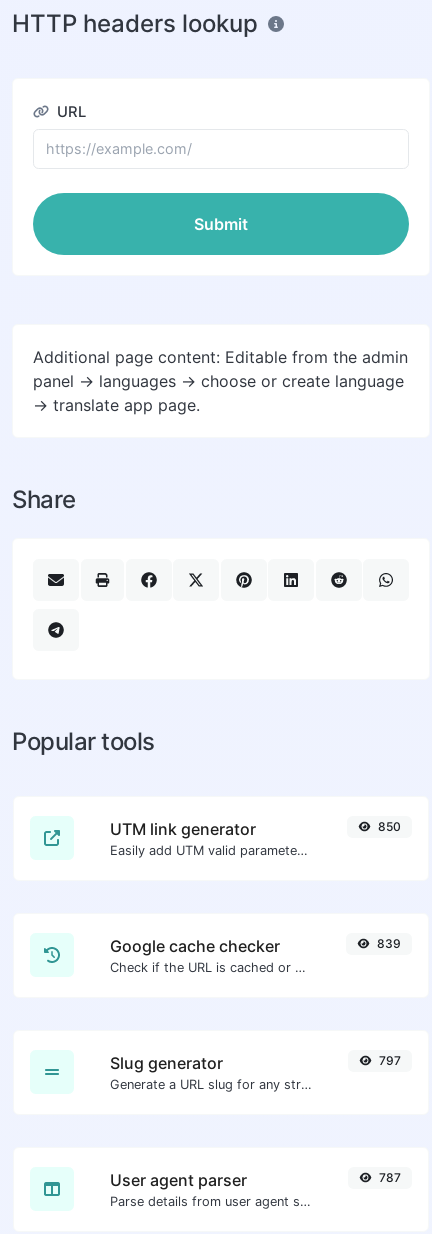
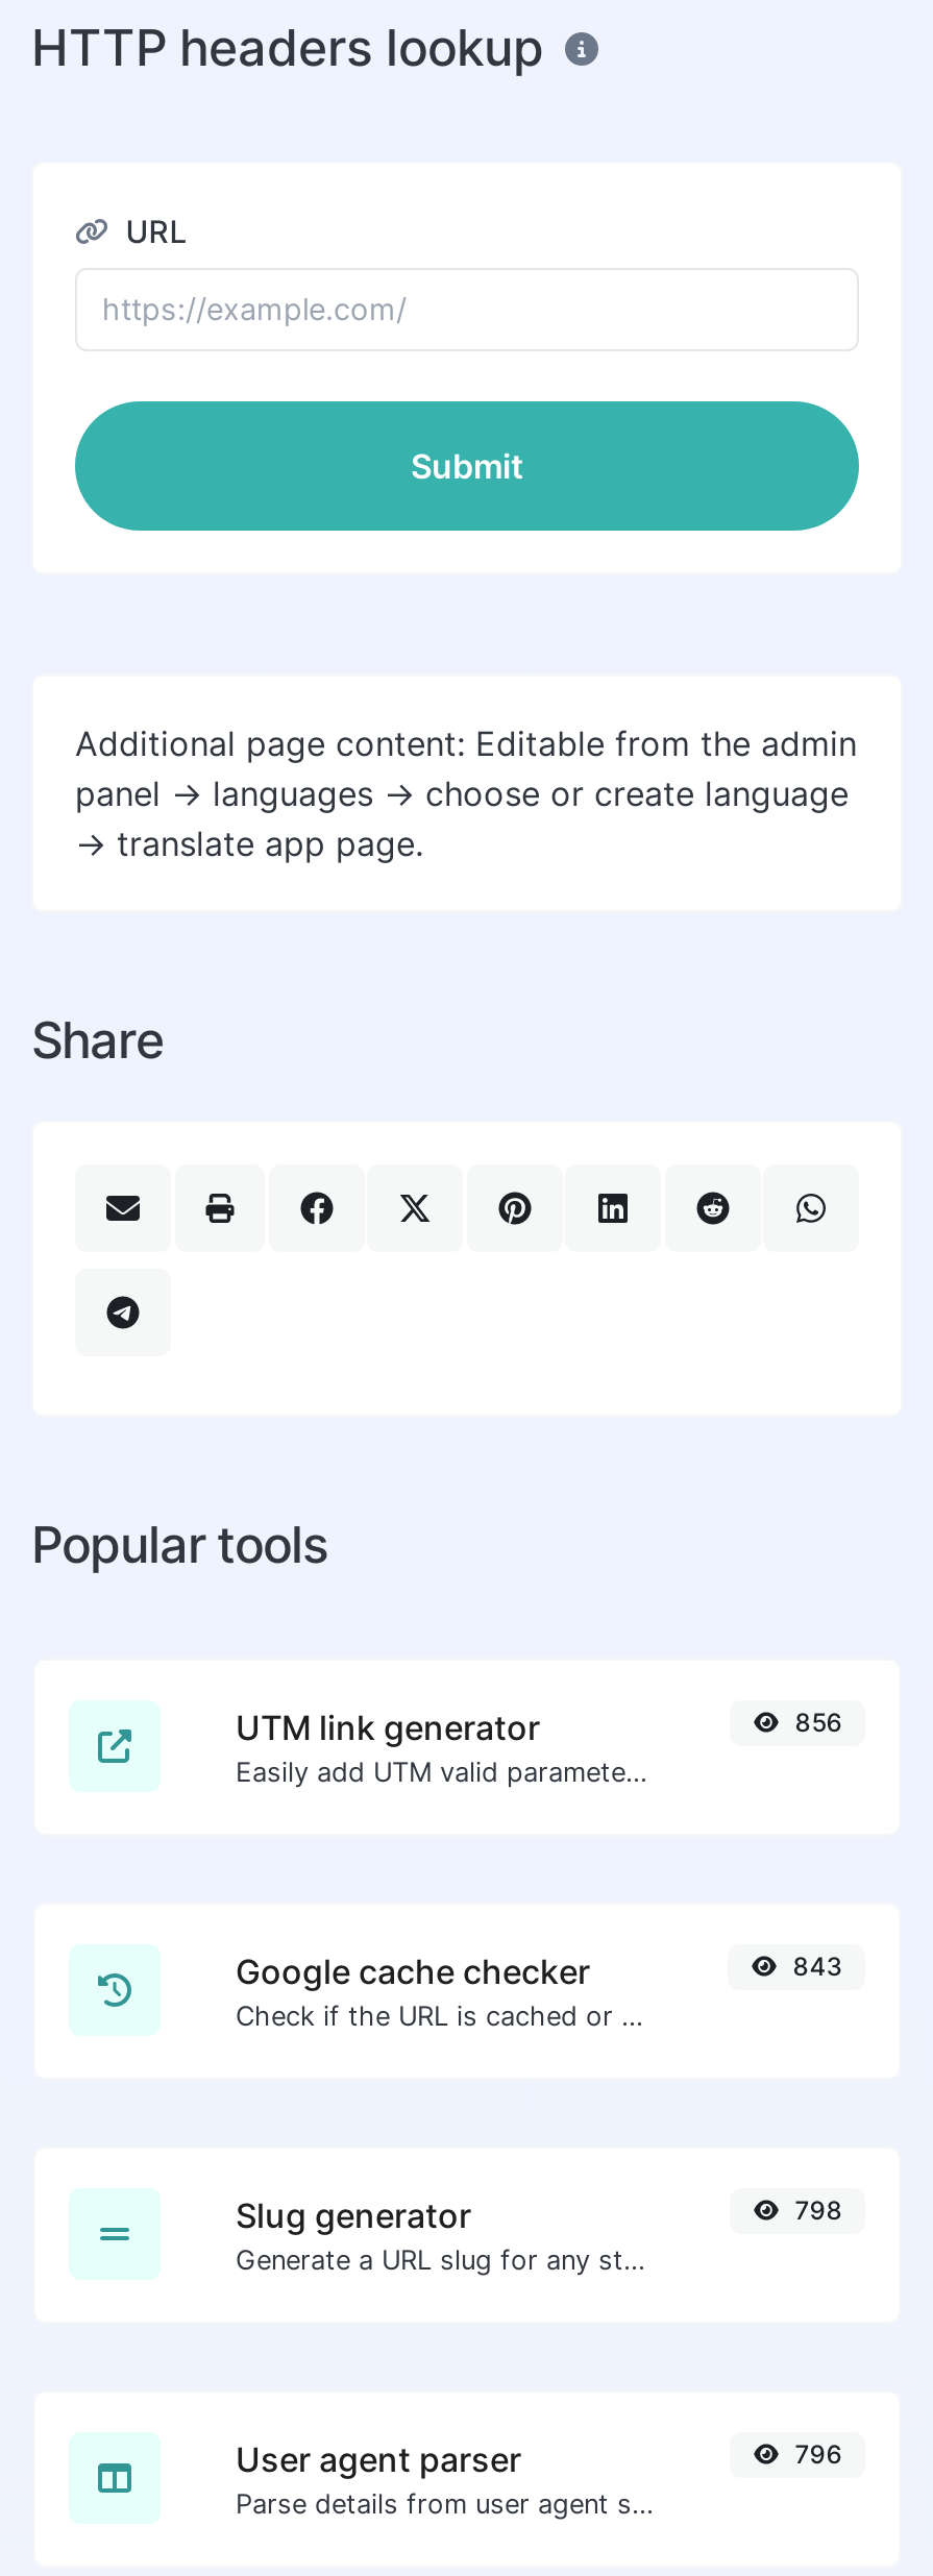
- 850
+ 856

- 839
+ 843

- 797
+ 798

- 787
+ 796
